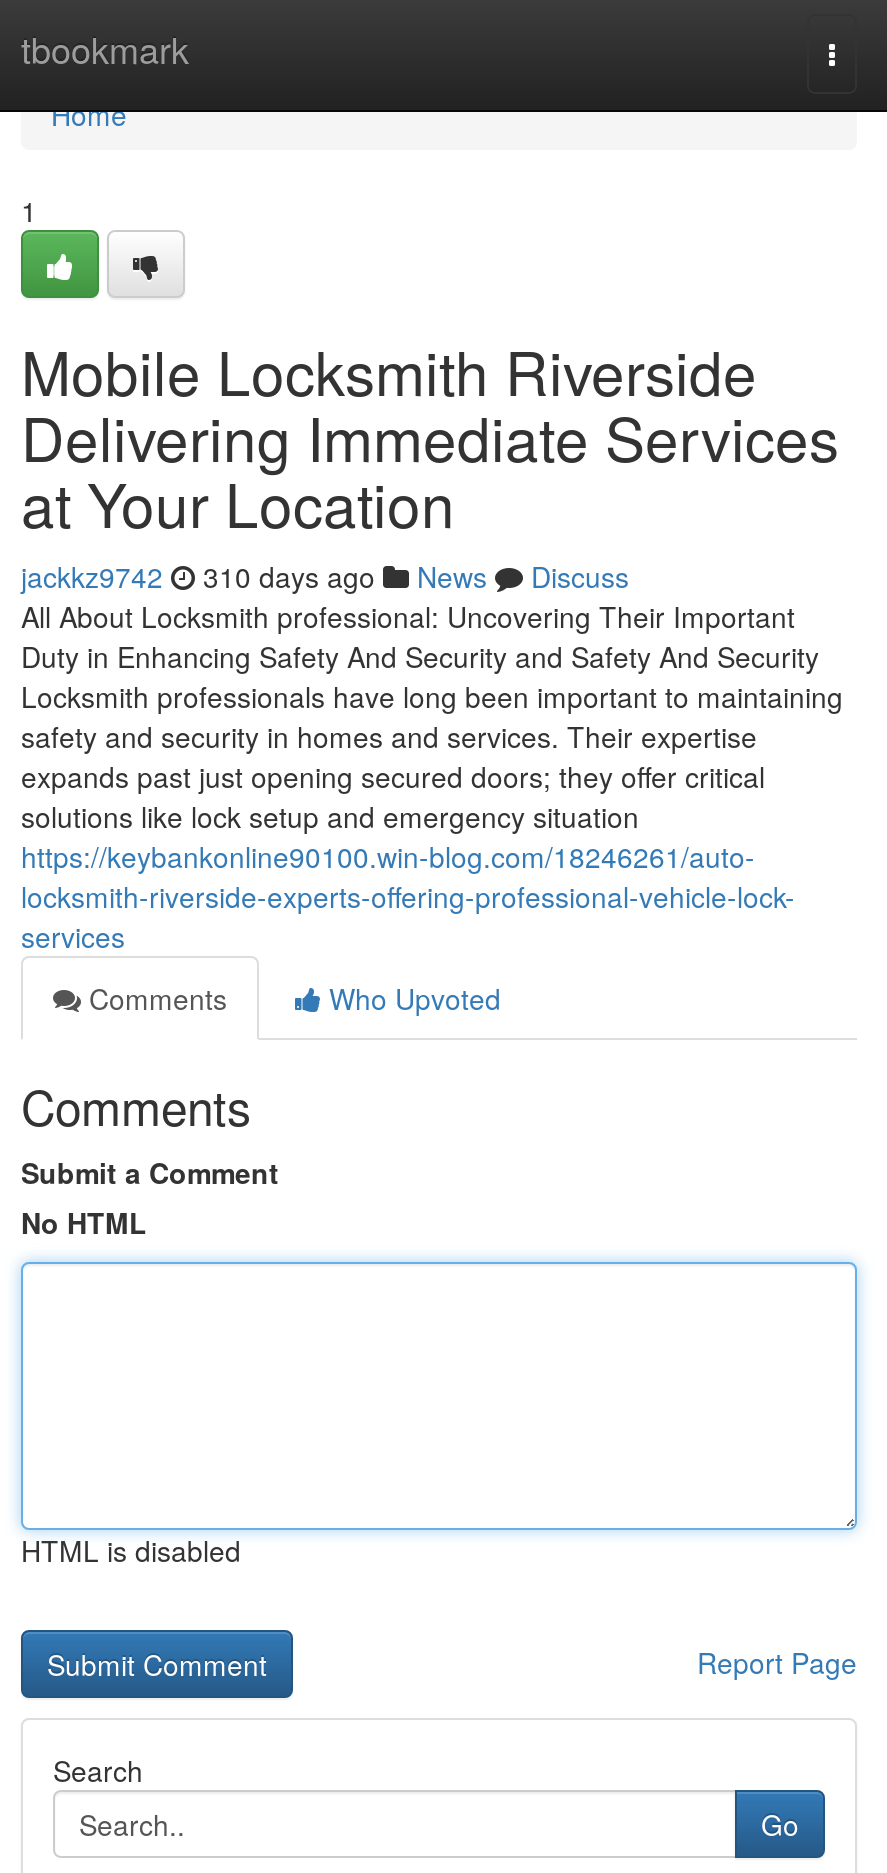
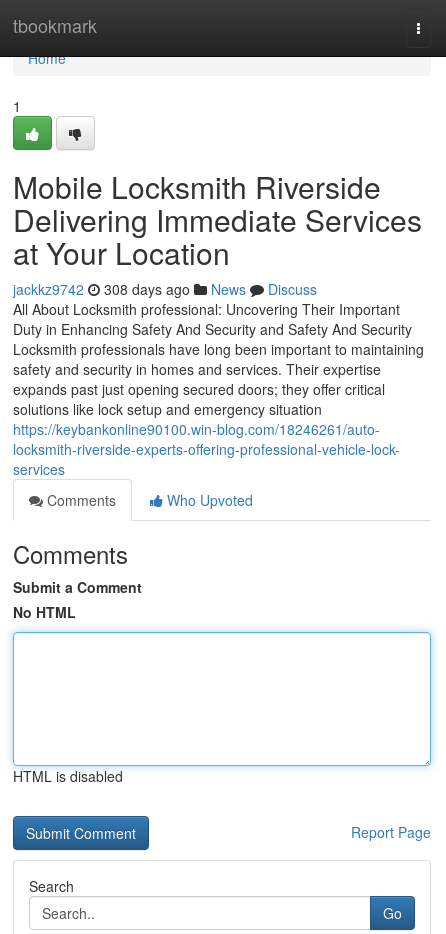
- jackkz9742 310 days ago News Discuss
+ jackkz9742 308 days ago News Discuss
